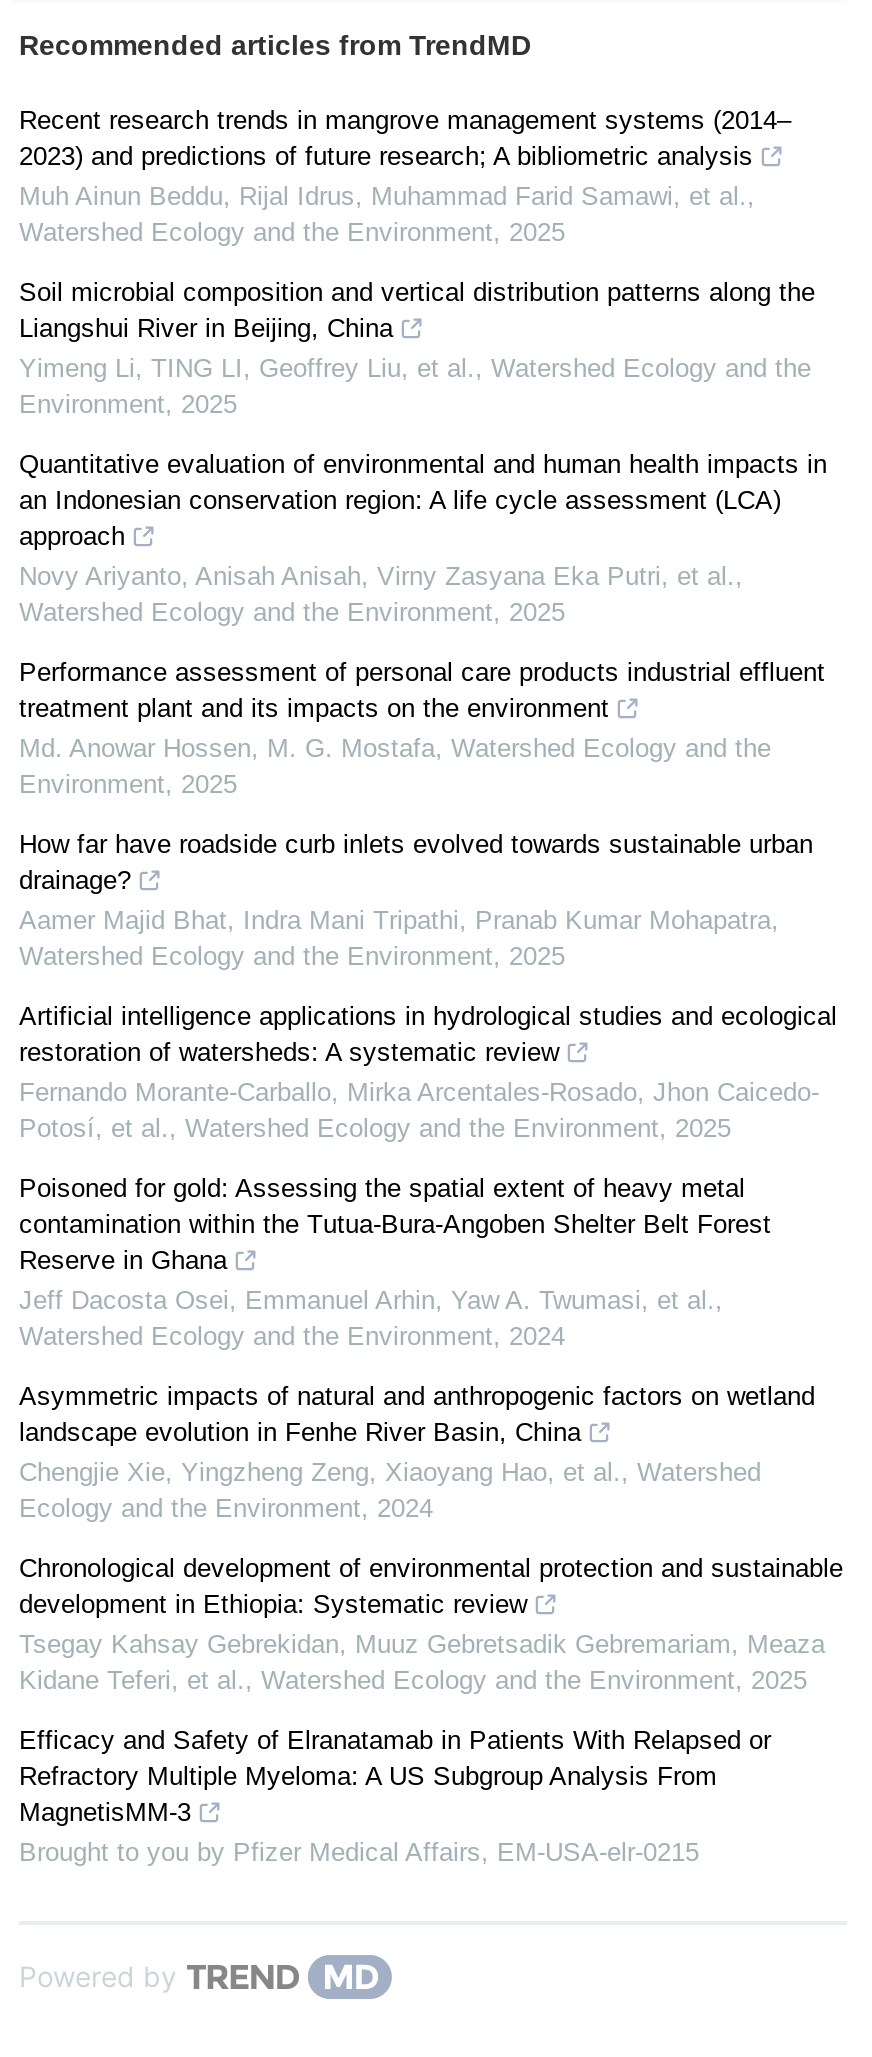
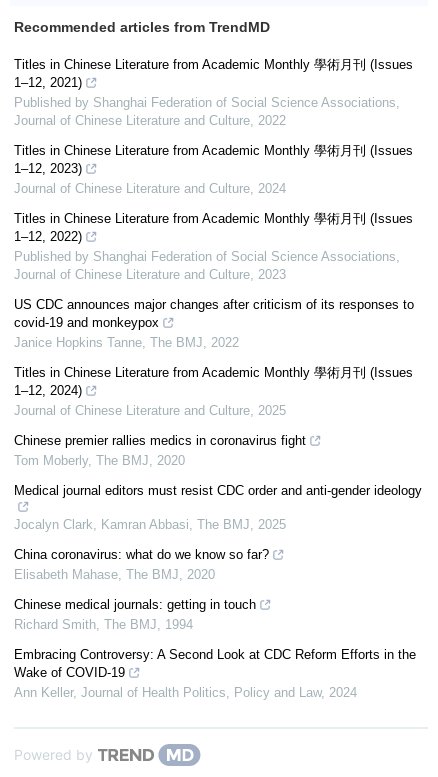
- Recent research trends in mangrove management systems (2014–
- 2023) and predictions of future research; A bibliometric analysis
- Muh Ainun Beddu, Rijal Idrus, Muhammad Farid Samawi, et al.,
- Watershed Ecology and the Environment, 2025
- Soil microbial composition and vertical distribution patterns along the
- Liangshui River in Beijing, China
- Yimeng Li, TING LI, Geoffrey Liu, et al., Watershed Ecology and the
- Environment, 2025
- Quantitative evaluation of environmental and human health impacts in
- an Indonesian conservation region: A life cycle assessment (LCA)
- approach
- Novy Ariyanto, Anisah Anisah, Virny Zasyana Eka Putri, et al.,
- Watershed Ecology and the Environment, 2025
- Performance assessment of personal care products industrial effluent
- treatment plant and its impacts on the environment
- Md. Anowar Hossen, M. G. Mostafa, Watershed Ecology and the
- Environment, 2025
- How far have roadside curb inlets evolved towards sustainable urban
- drainage?
- Aamer Majid Bhat, Indra Mani Tripathi, Pranab Kumar Mohapatra,
- Watershed Ecology and the Environment, 2025
- Artificial intelligence applications in hydrological studies and ecological
- restoration of watersheds: A systematic review
- Fernando Morante-Carballo, Mirka Arcentales-Rosado, Jhon Caicedo‐
- Potosí, et al., Watershed Ecology and the Environment, 2025
- Poisoned for gold: Assessing the spatial extent of heavy metal
- contamination within the Tutua-Bura-Angoben Shelter Belt Forest
- Reserve in Ghana
- Jeff Dacosta Osei, Emmanuel Arhin, Yaw A. Twumasi, et al.,
- Watershed Ecology and the Environment, 2024
- Asymmetric impacts of natural and anthropogenic factors on wetland
- landscape evolution in Fenhe River Basin, China
- Chengjie Xie, Yingzheng Zeng, Xiaoyang Hao, et al., Watershed
- Ecology and the Environment, 2024
- Chronological development of environmental protection and sustainable
- development in Ethiopia: Systematic review
- Tsegay Kahsay Gebrekidan, Muuz Gebretsadik Gebremariam, Meaza
- Kidane Teferi, et al., Watershed Ecology and the Environment, 2025
- Efficacy and Safety of Elranatamab in Patients With Relapsed or
- Refractory Multiple Myeloma: A US Subgroup Analysis From
- MagnetisMM-3
- Brought to you by Pfizer Medical Affairs, EM-USA-elr-0215
+ Titles in Chinese Literature from Academic Monthly 學術月刊 (Issues
+ 1–12, 2021)
+ Published by Shanghai Federation of Social Science Associations,
+ Journal of Chinese Literature and Culture, 2022
+ Titles in Chinese Literature from Academic Monthly 學術月刊 (Issues
+ 1–12, 2023)
+ Journal of Chinese Literature and Culture, 2024
+ Titles in Chinese Literature from Academic Monthly 學術月刊 (Issues
+ 1–12, 2022)
+ Published by Shanghai Federation of Social Science Associations,
+ Journal of Chinese Literature and Culture, 2023
+ US CDC announces major changes after criticism of its responses to
+ covid-19 and monkeypox
+ Janice Hopkins Tanne, The BMJ, 2022
+ Titles in Chinese Literature from Academic Monthly 學術月刊 (Issues
+ 1–12, 2024)
+ Journal of Chinese Literature and Culture, 2025
+ Chinese premier rallies medics in coronavirus fight
+ Tom Moberly, The BMJ, 2020
+ Medical journal editors must resist CDC order and anti-gender ideology
+ Jocalyn Clark, Kamran Abbasi, The BMJ, 2025
+ China coronavirus: what do we know so far?
+ Elisabeth Mahase, The BMJ, 2020
+ Chinese medical journals: getting in touch
+ Richard Smith, The BMJ, 1994
+ Embracing Controversy: A Second Look at CDC Reform Efforts in the
+ Wake of COVID-19
+ Ann Keller, Journal of Health Politics, Policy and Law, 2024
